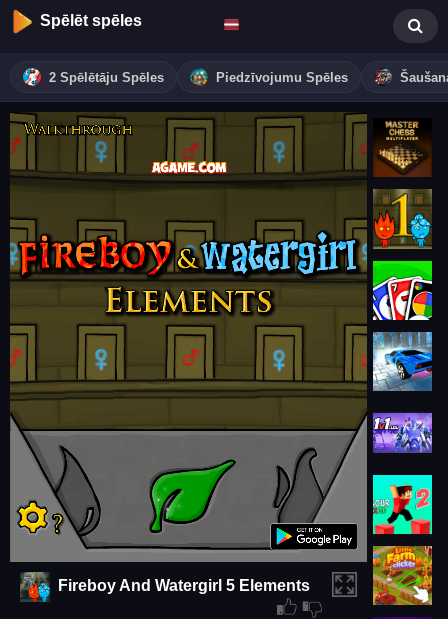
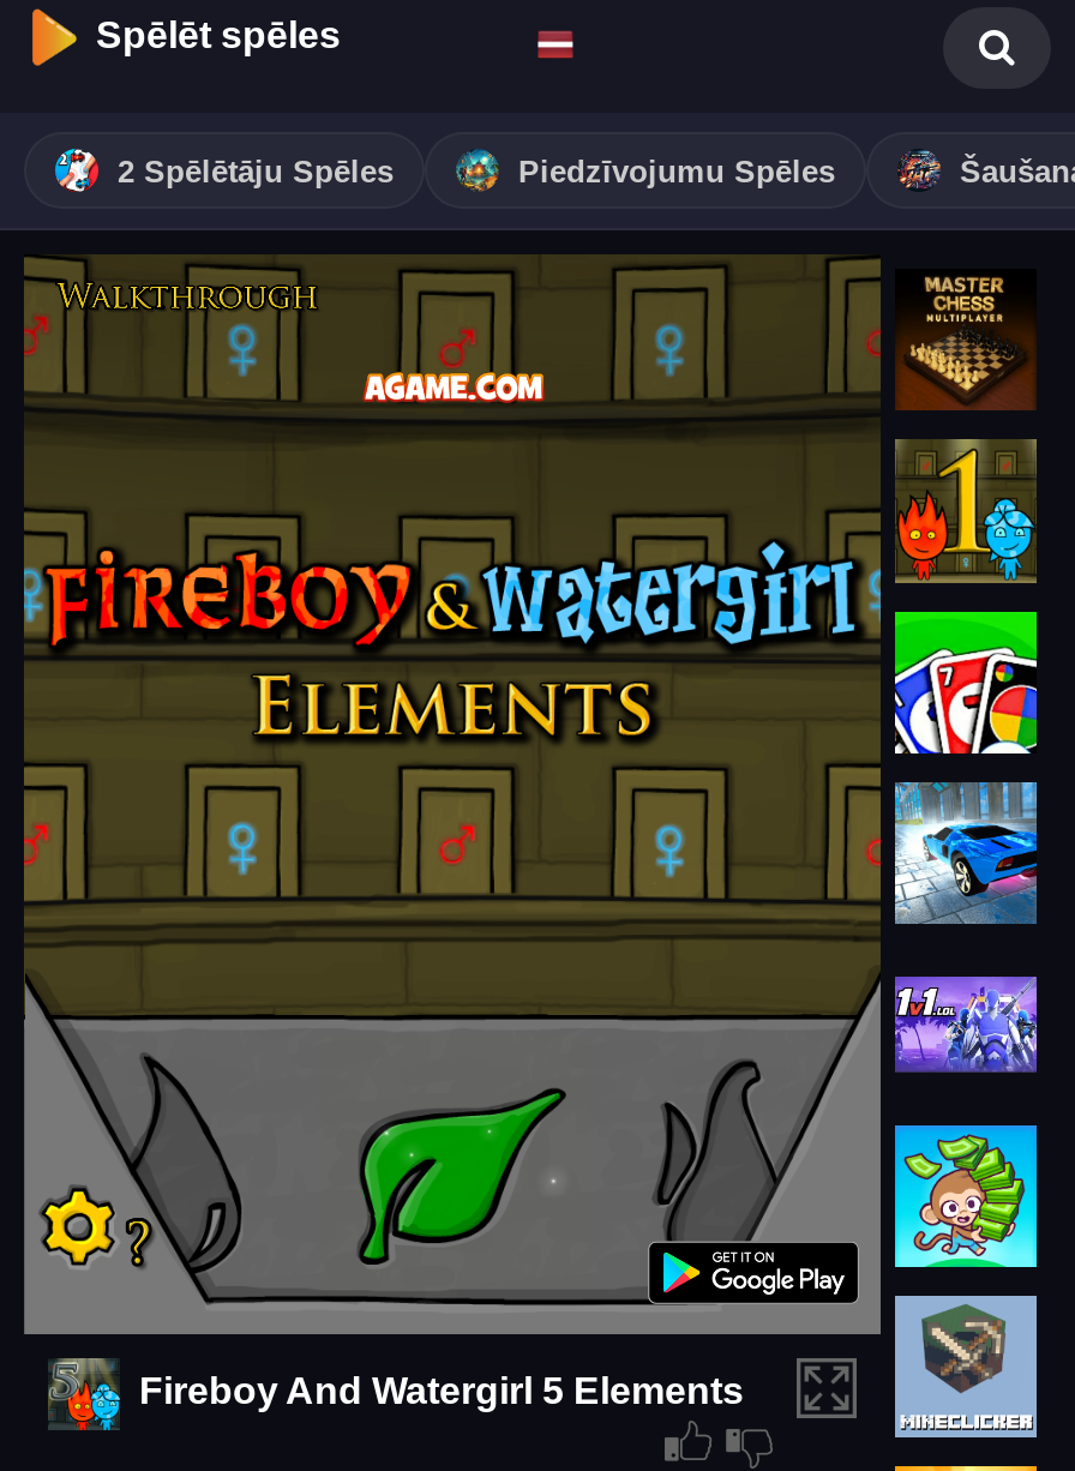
- [image]
+ [image]

- [image]
+ [image]
